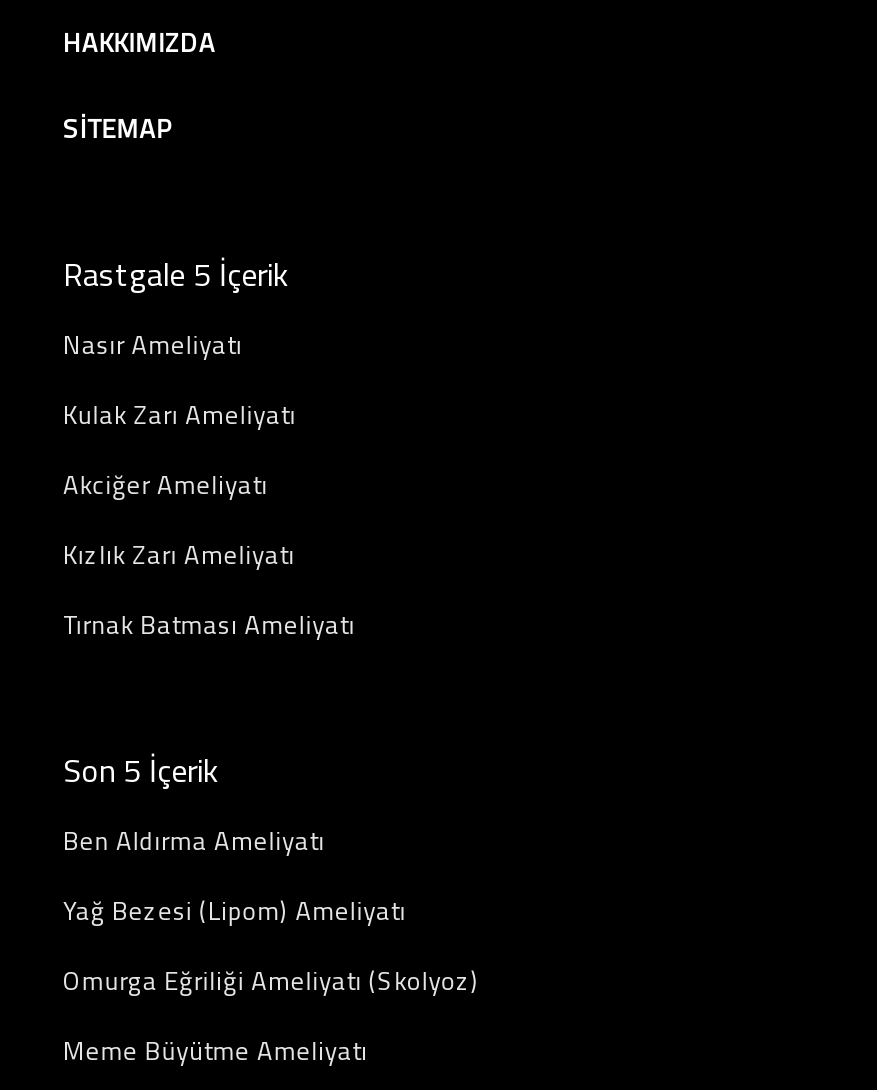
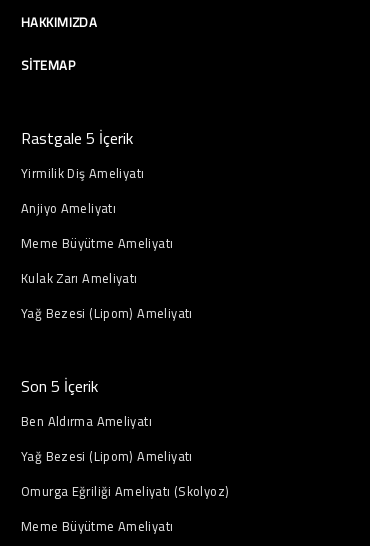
- Nasır Ameliyatı
+ Yirmilik Diş Ameliyatı
+ Anjiyo Ameliyatı
+ Meme Büyütme Ameliyatı

moved down: Kulak Zarı Ameliyatı

- Akciğer Ameliyatı
- Kızlık Zarı Ameliyatı
- Tırnak Batması Ameliyatı
+ Yağ Bezesi (Lipom) Ameliyatı
